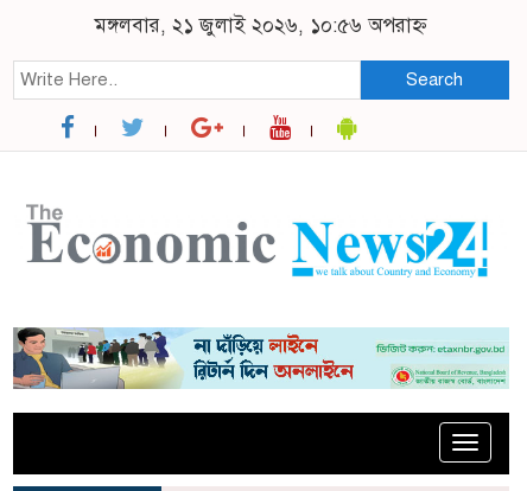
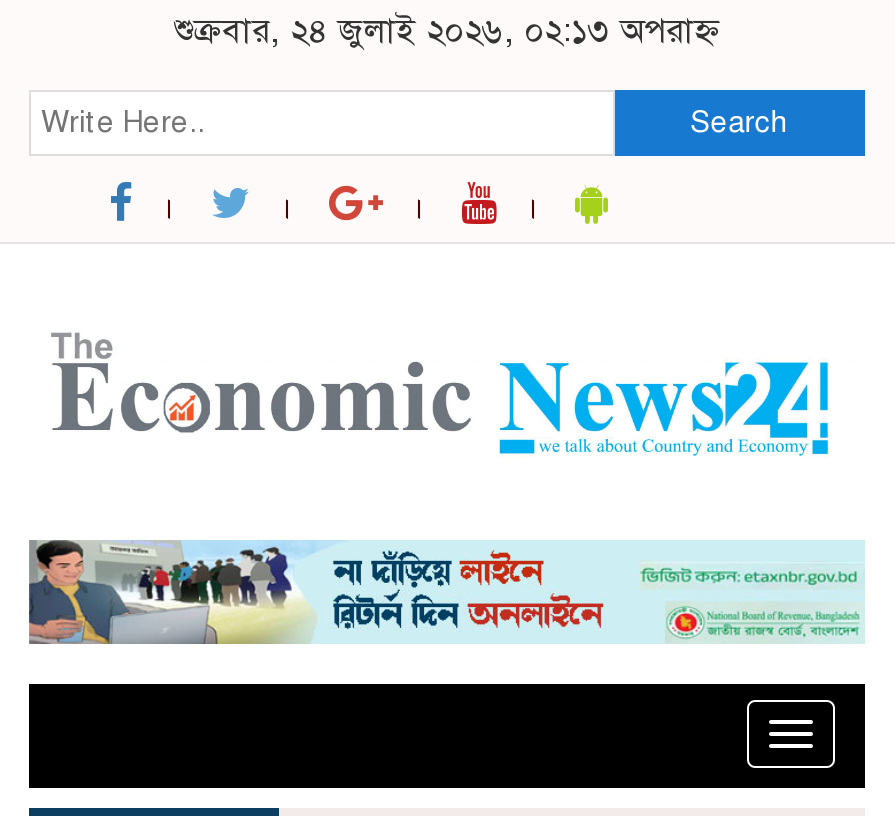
- মঙ্গলবার, ২১ জুলাই ২০২৬, ১০:৫৬ অপরাহ্ন
+ শুক্রবার, ২৪ জুলাই ২০২৬, ০২:১৩ অপরাহ্ন
